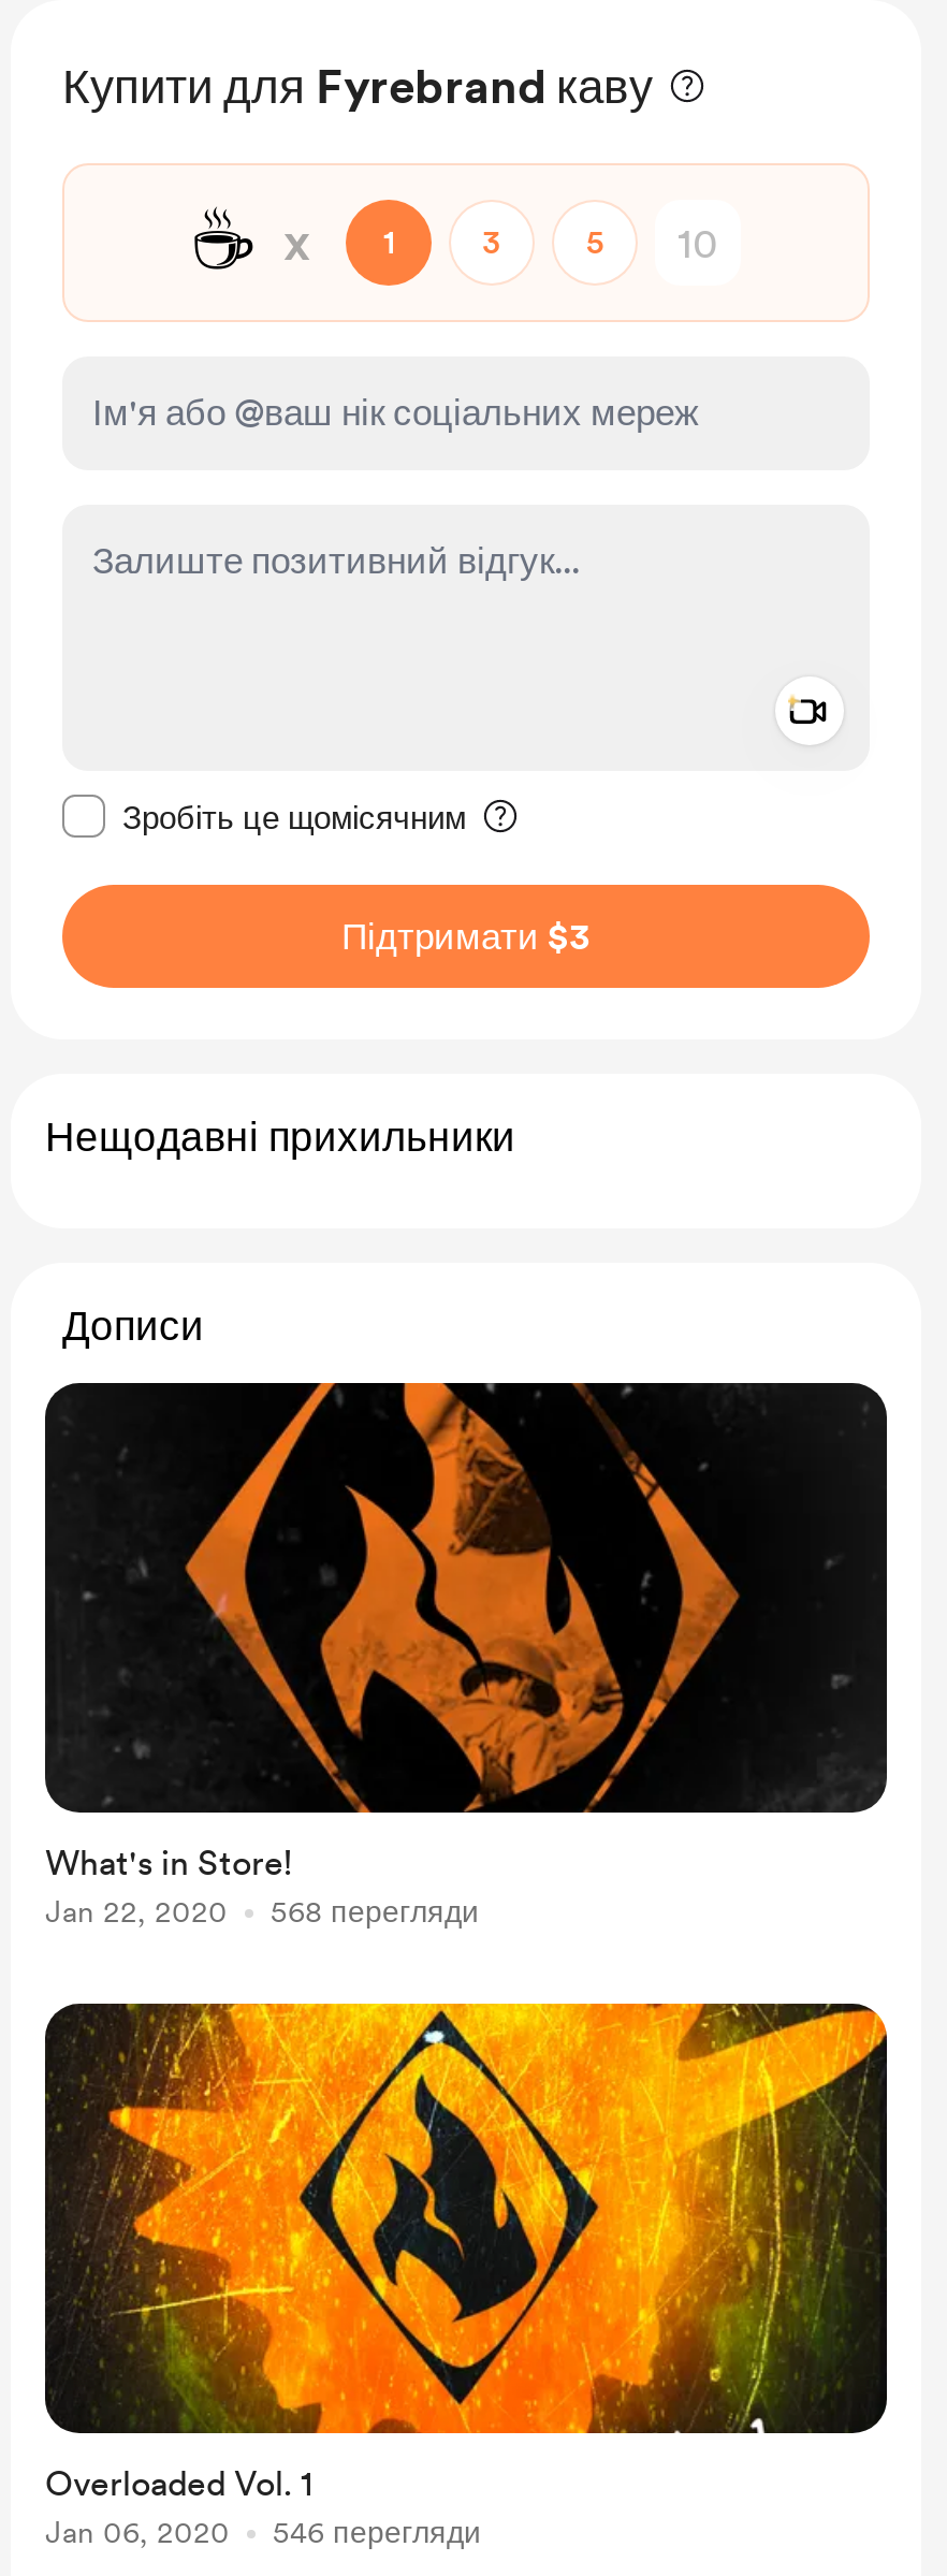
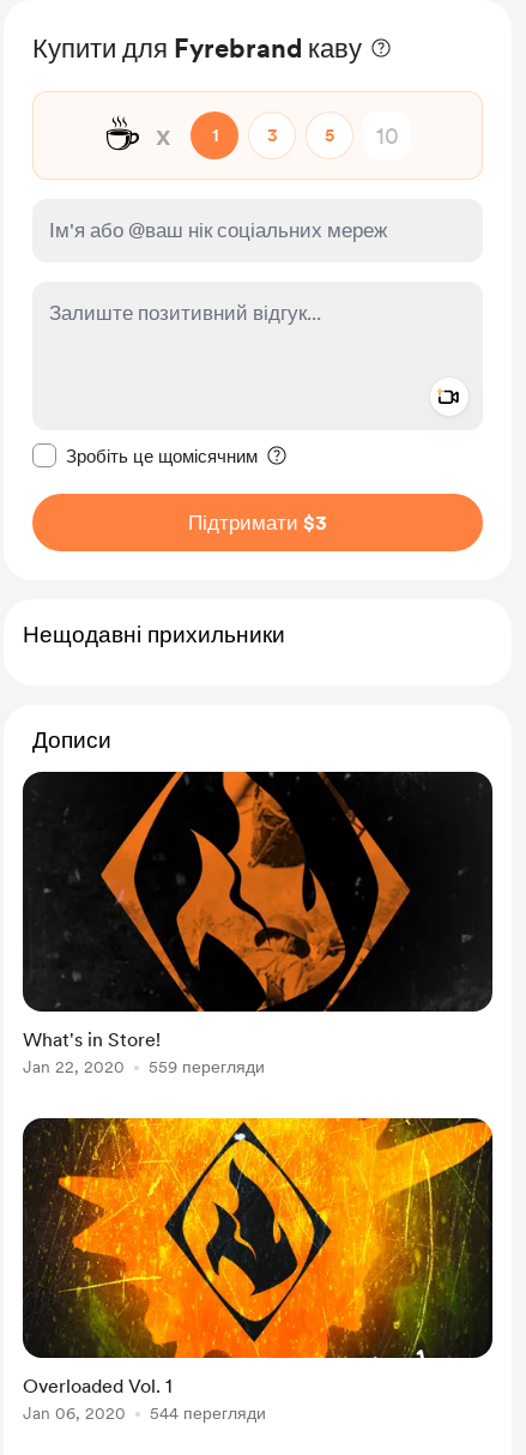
- Jan 22, 2020 568 перегляди
+ Jan 22, 2020 559 перегляди

- Jan 06, 2020 546 перегляди
+ Jan 06, 2020 544 перегляди
